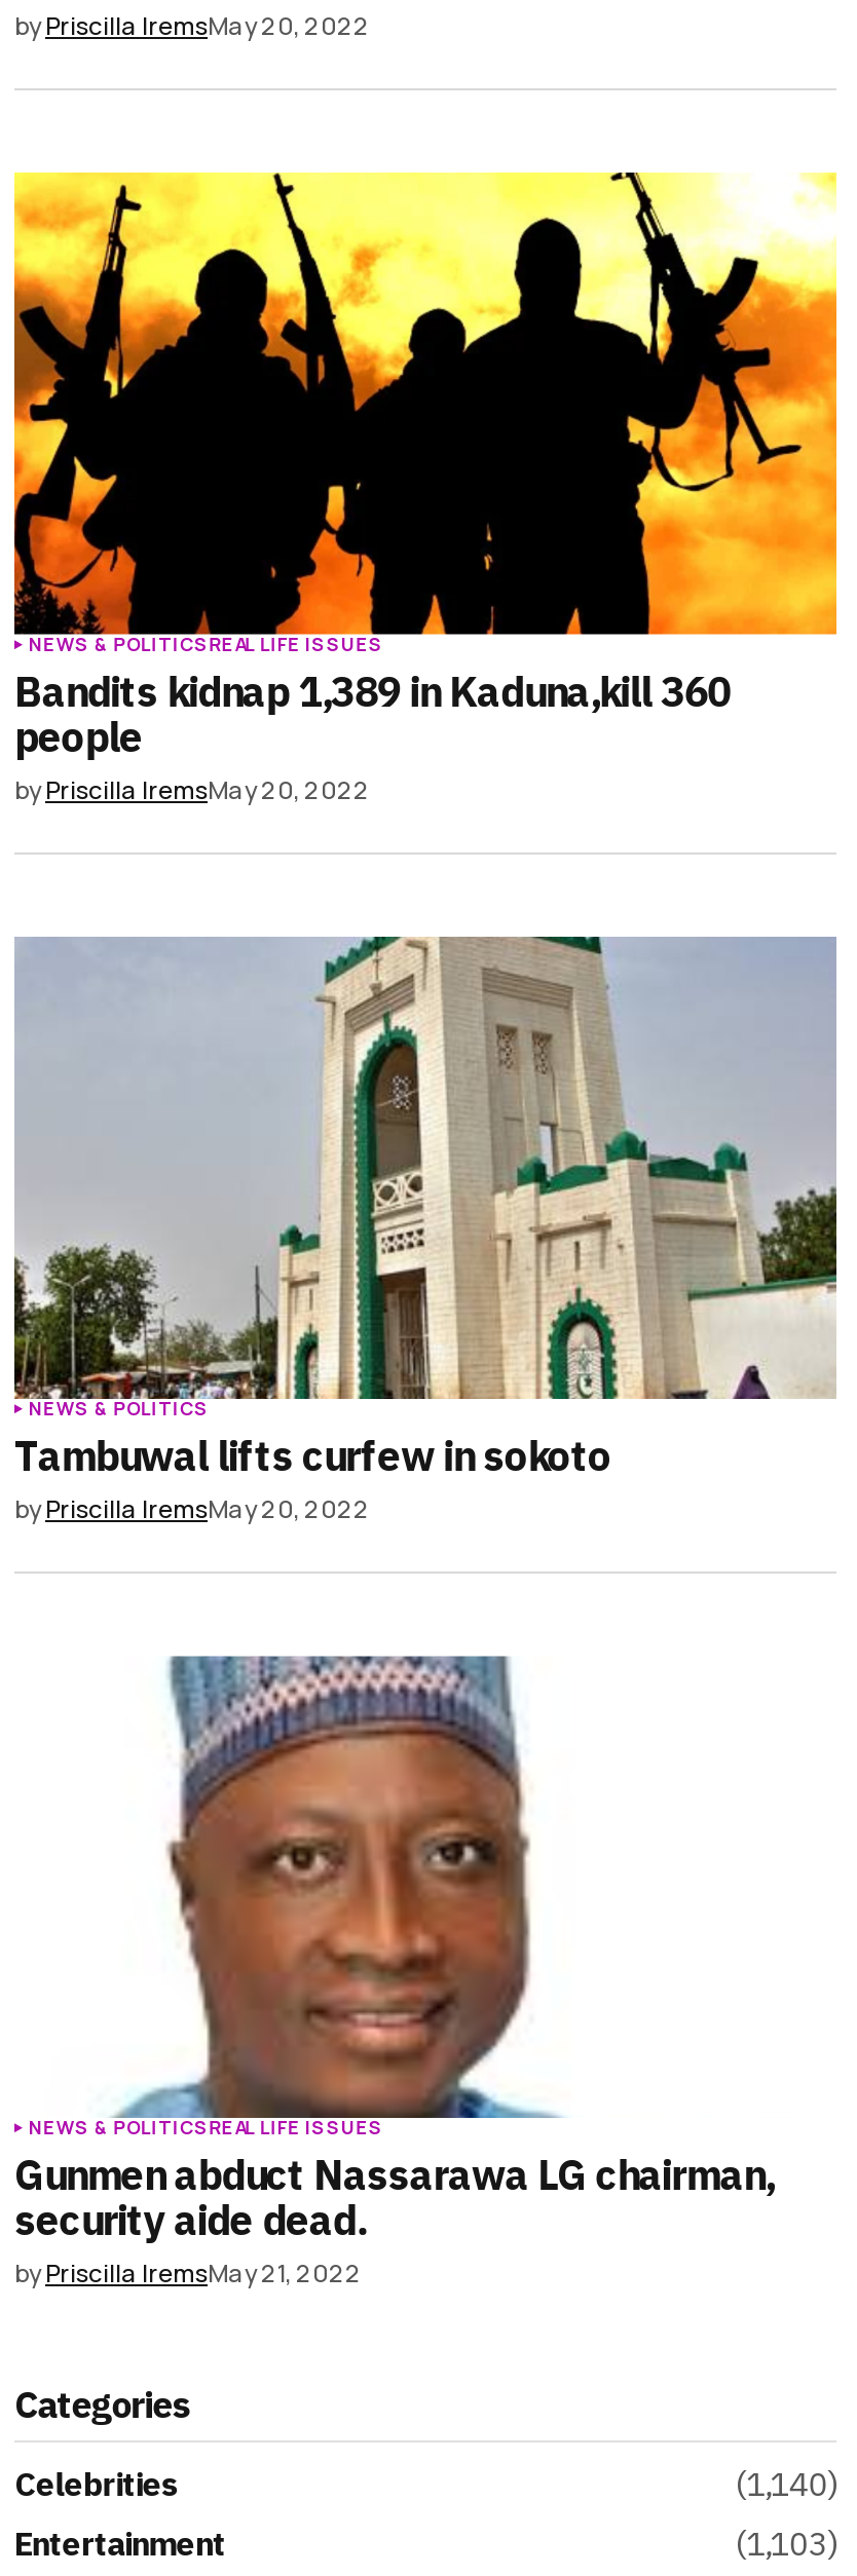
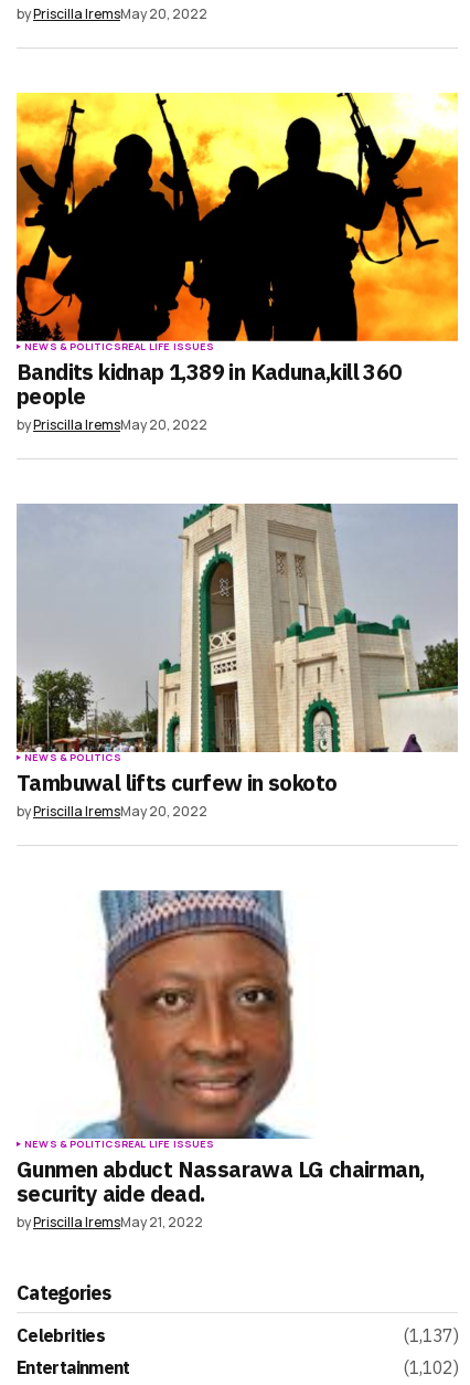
- (1,140)
+ (1,137)

- (1,103)
+ (1,102)
